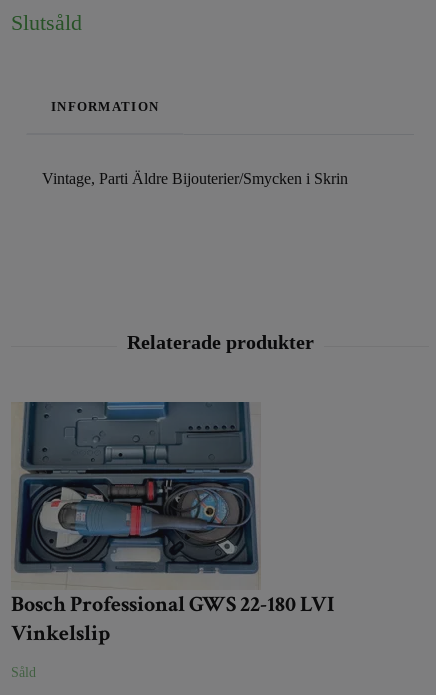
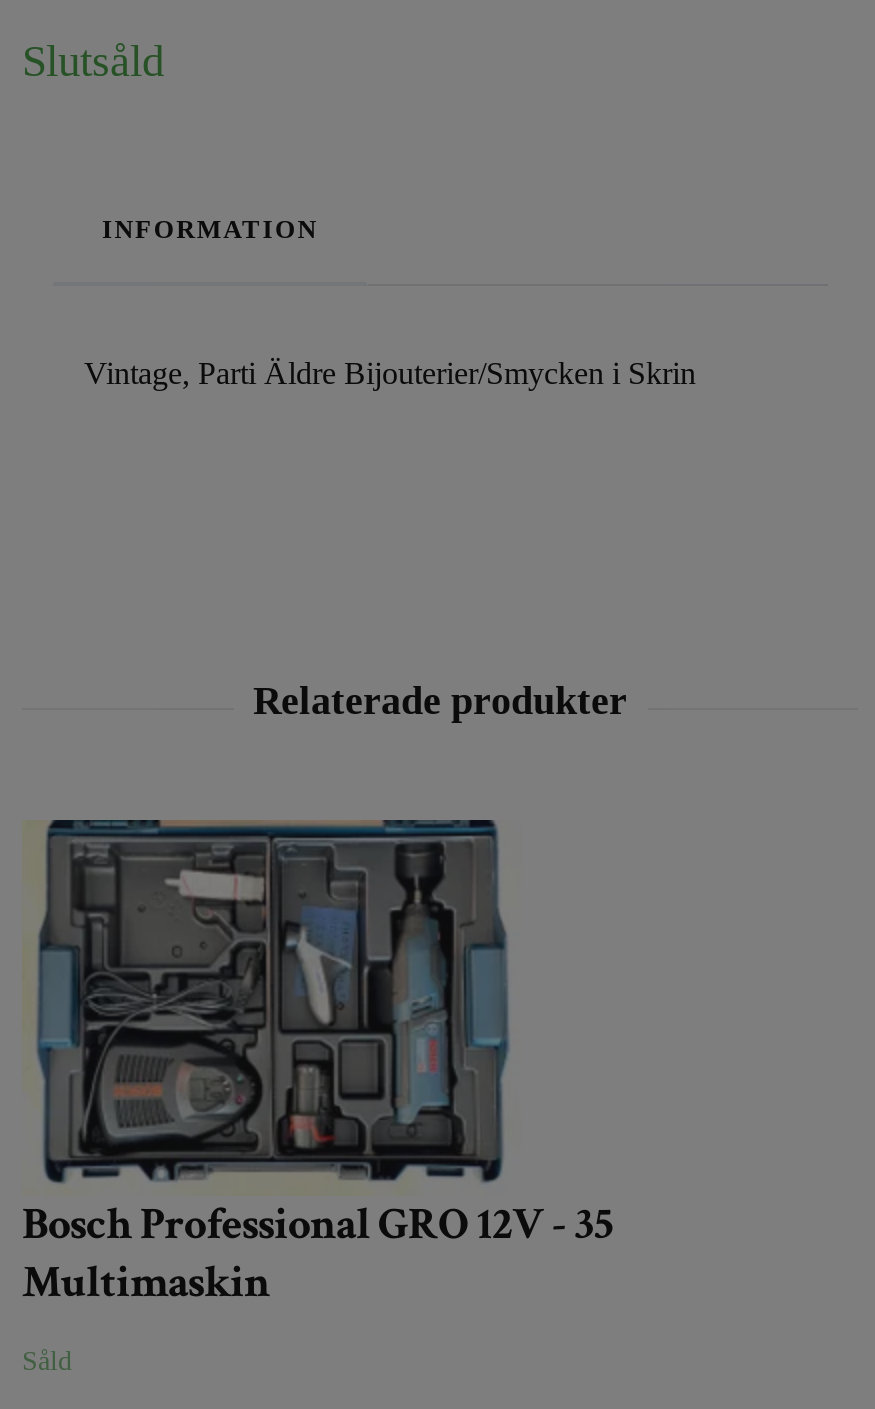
- [image]
- Bosch Professional GWS 22-180 LVI
- Vinkelslip
+ [image]
+ Bosch Professional GRO 12V - 35
+ Multimaskin
